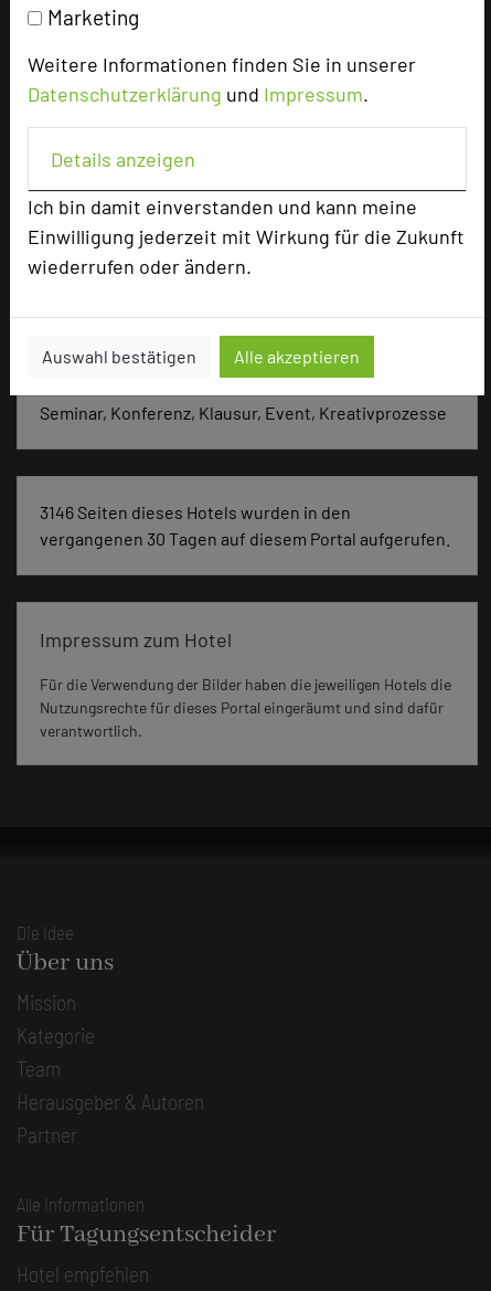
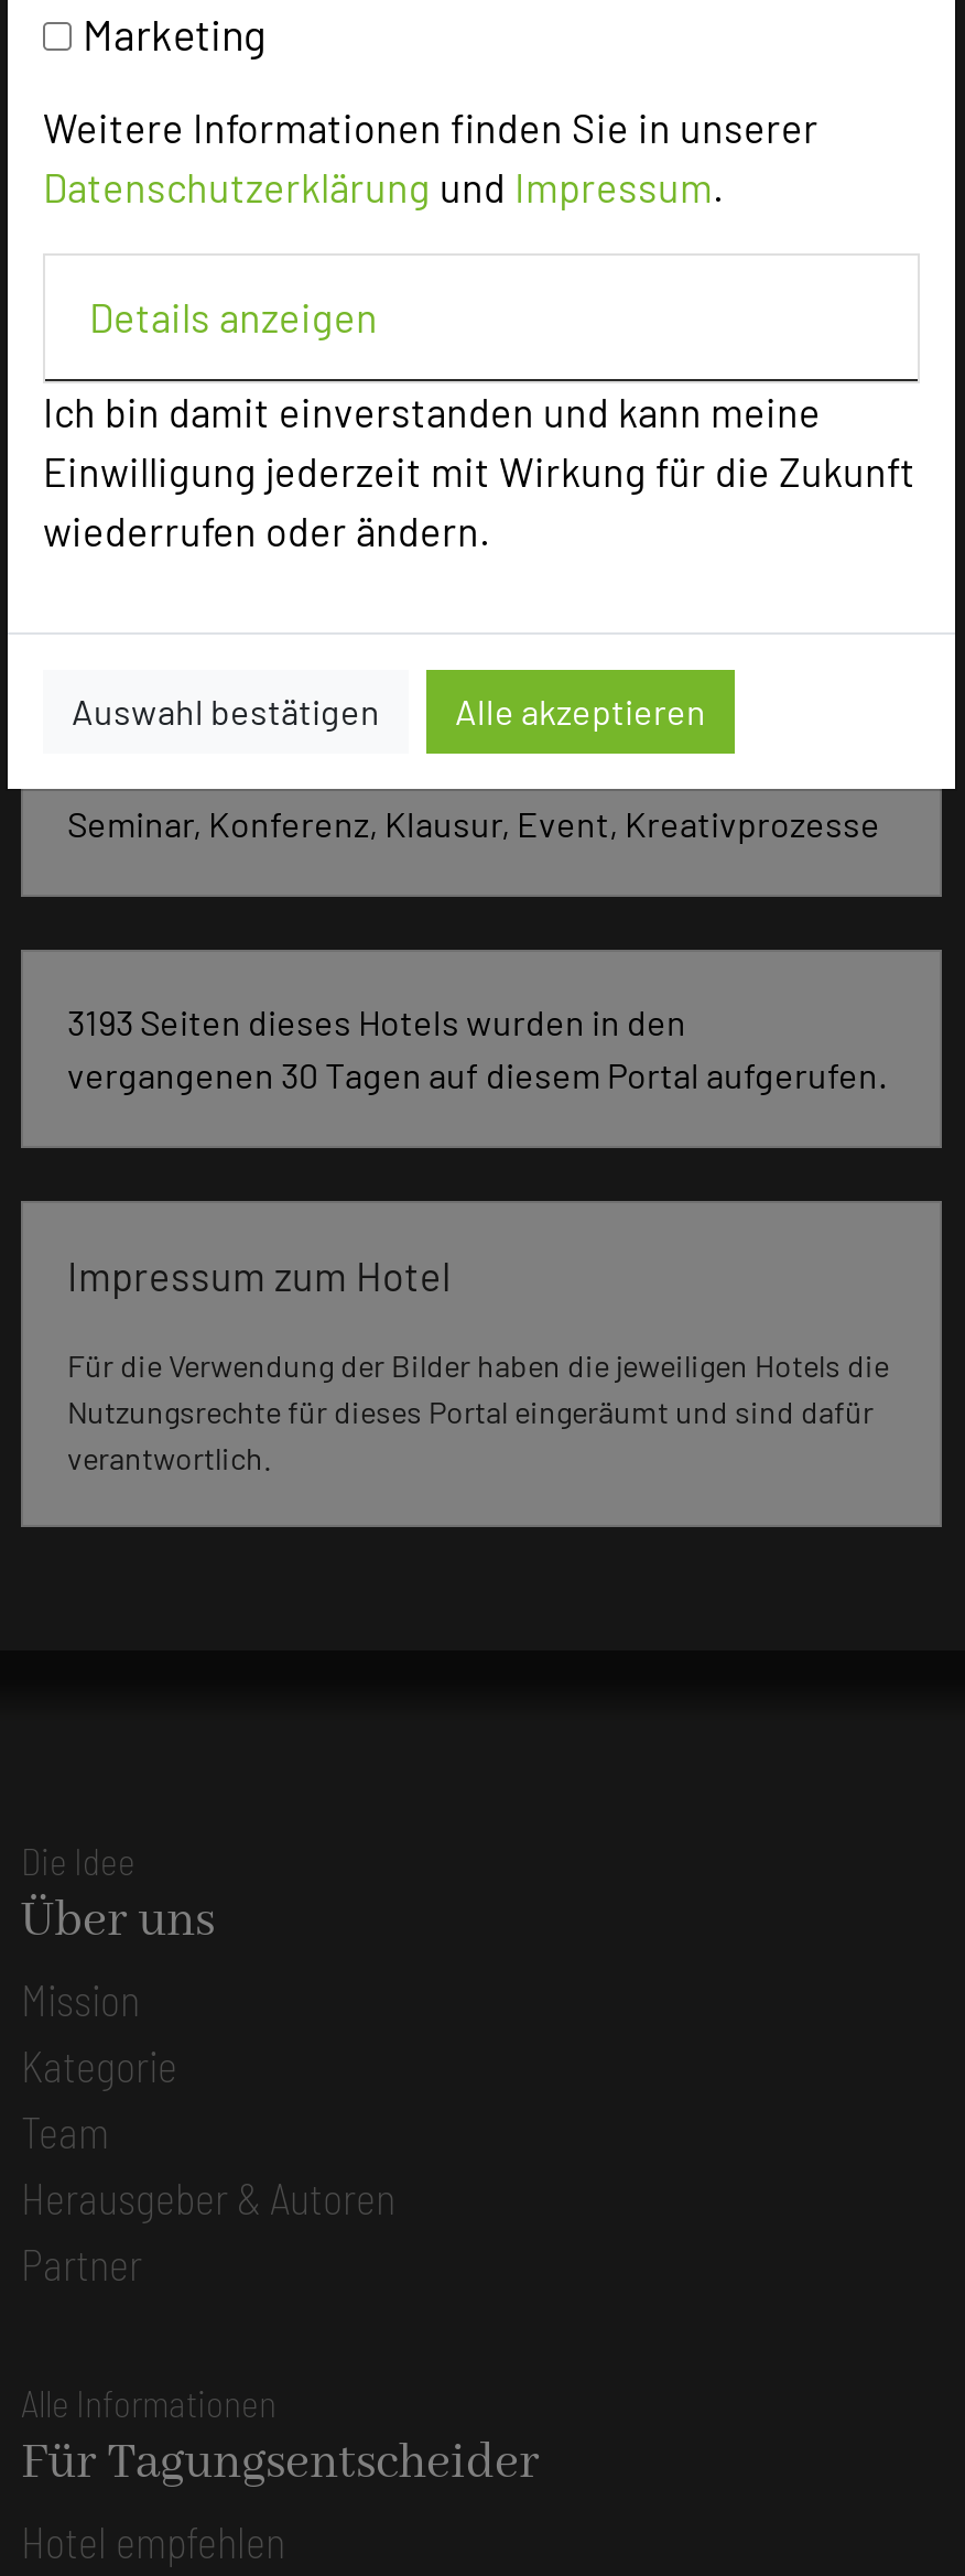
- 3146 Seiten dieses Hotels wurden in den
+ 3193 Seiten dieses Hotels wurden in den
